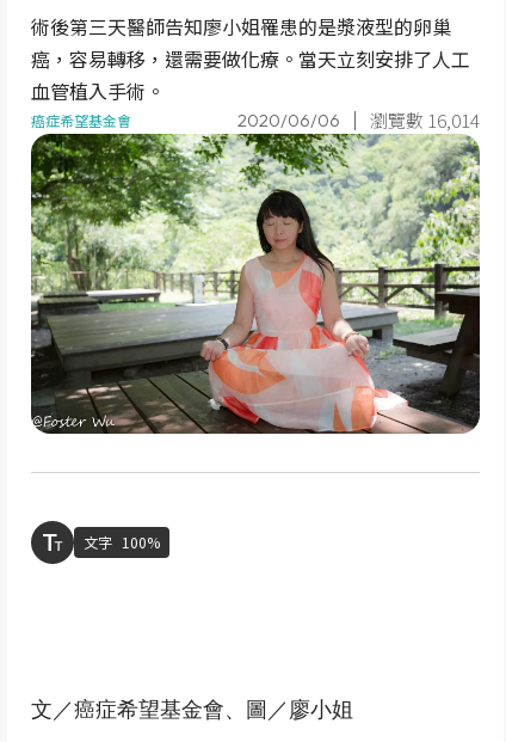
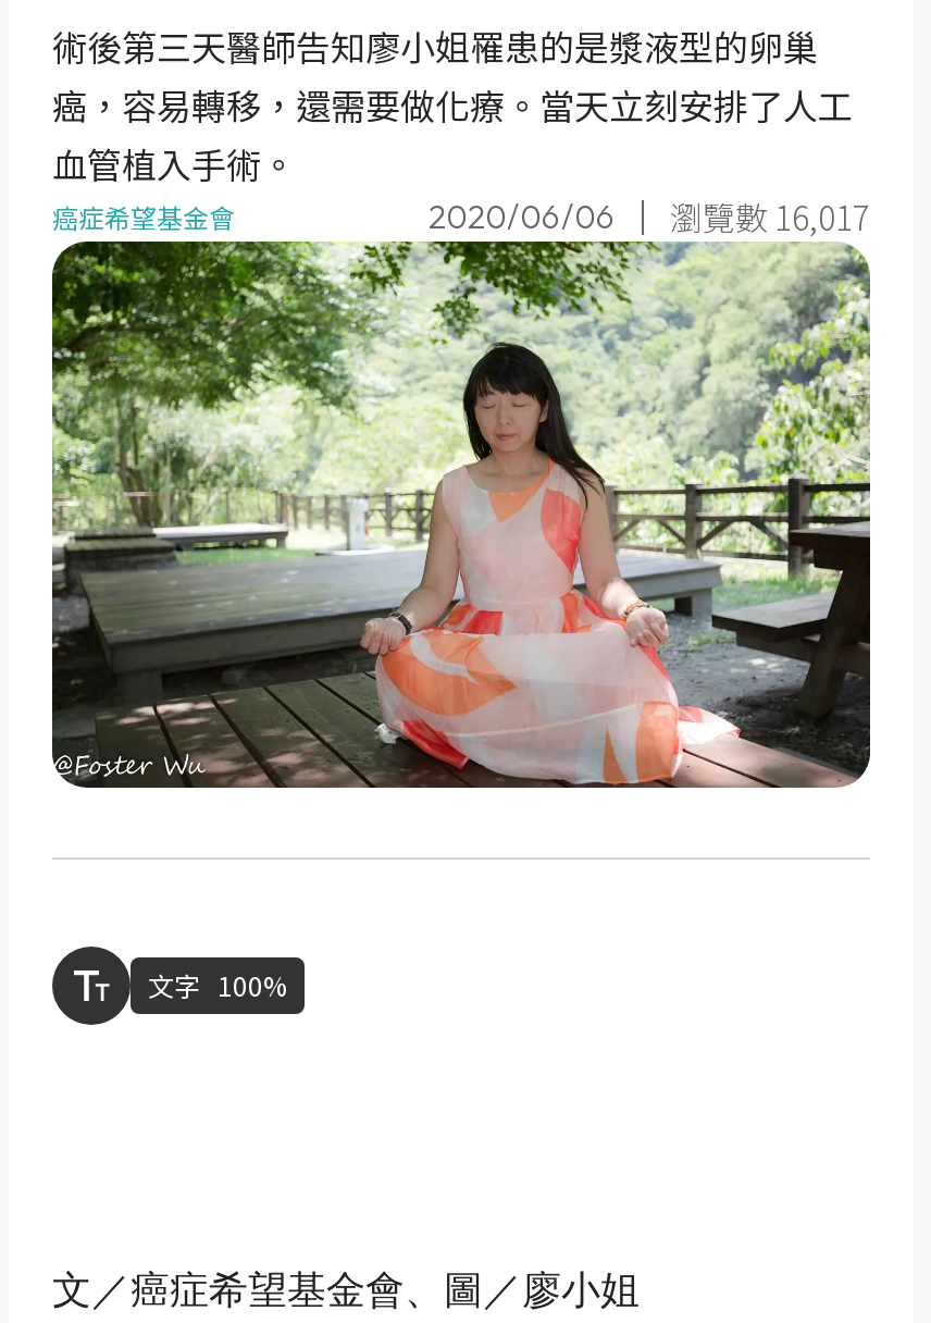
- 2020/06/06 瀏覽數 16,014
+ 2020/06/06 瀏覽數 16,017
